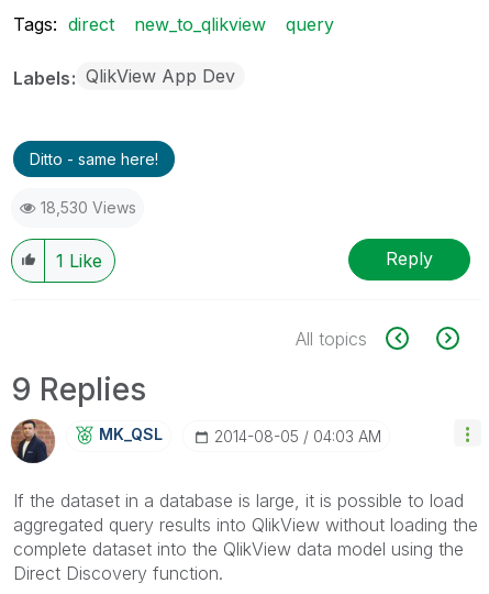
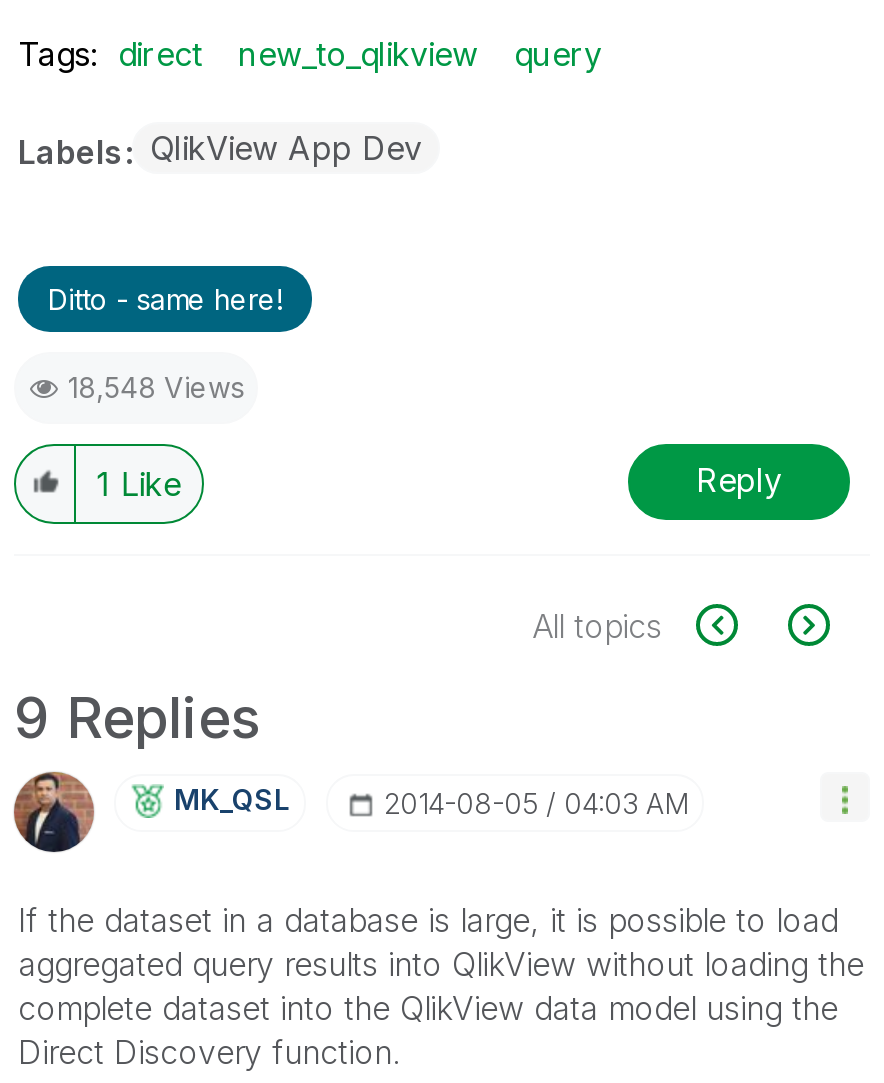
- 18,530 Views
+ 18,548 Views
